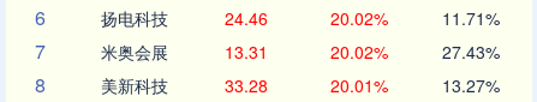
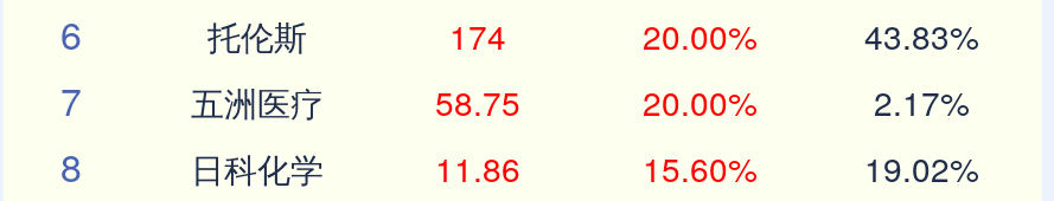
- 扬电科技
- 24.46
- 20.02%
- 11.71%
+ 托伦斯
+ 174
+ 20.00%
+ 43.83%

- 米奥会展
- 13.31
- 20.02%
- 27.43%
+ 五洲医疗
+ 58.75
+ 20.00%
+ 2.17%

- 美新科技
- 33.28
- 20.01%
- 13.27%
+ 日科化学
+ 11.86
+ 15.60%
+ 19.02%
